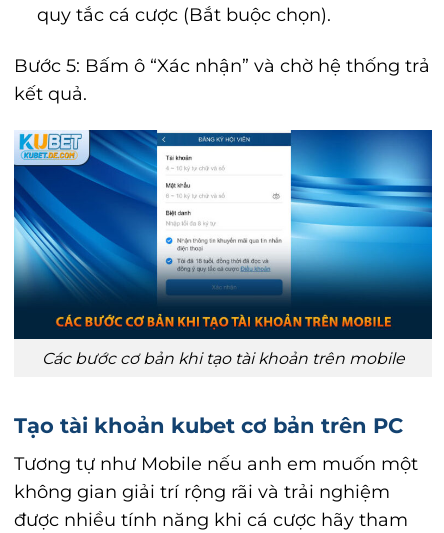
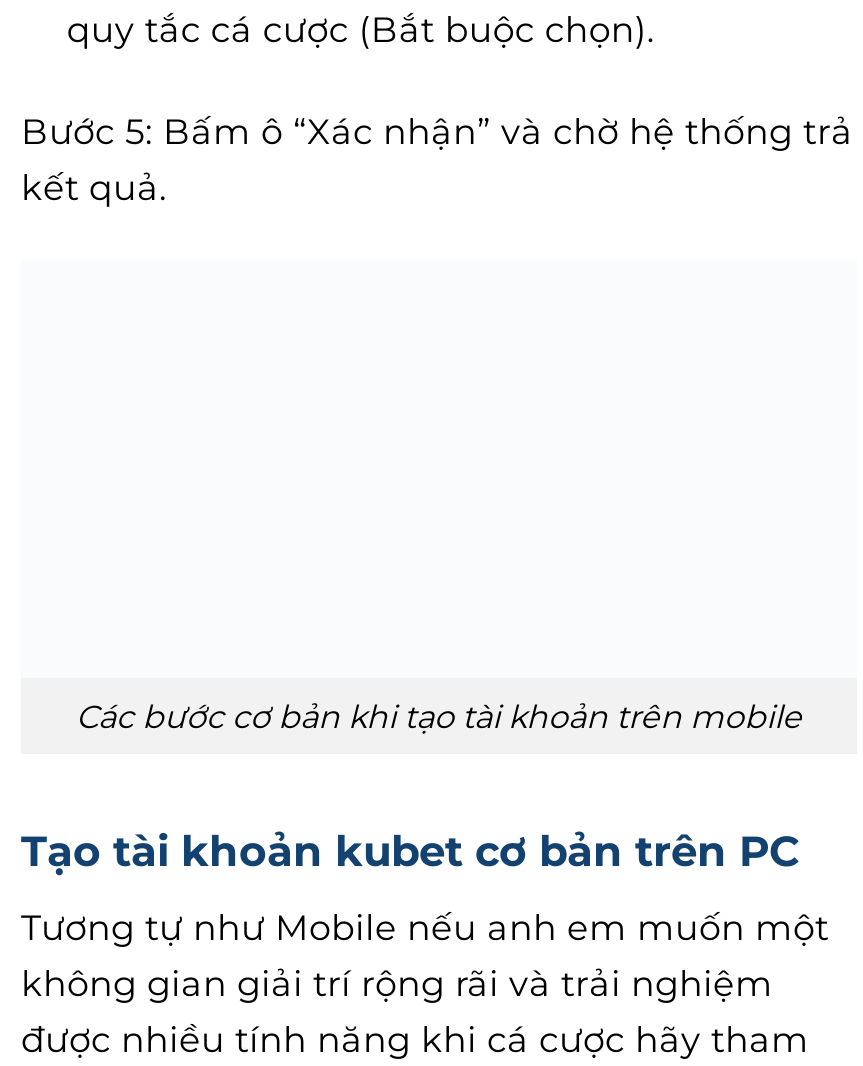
- [image]
